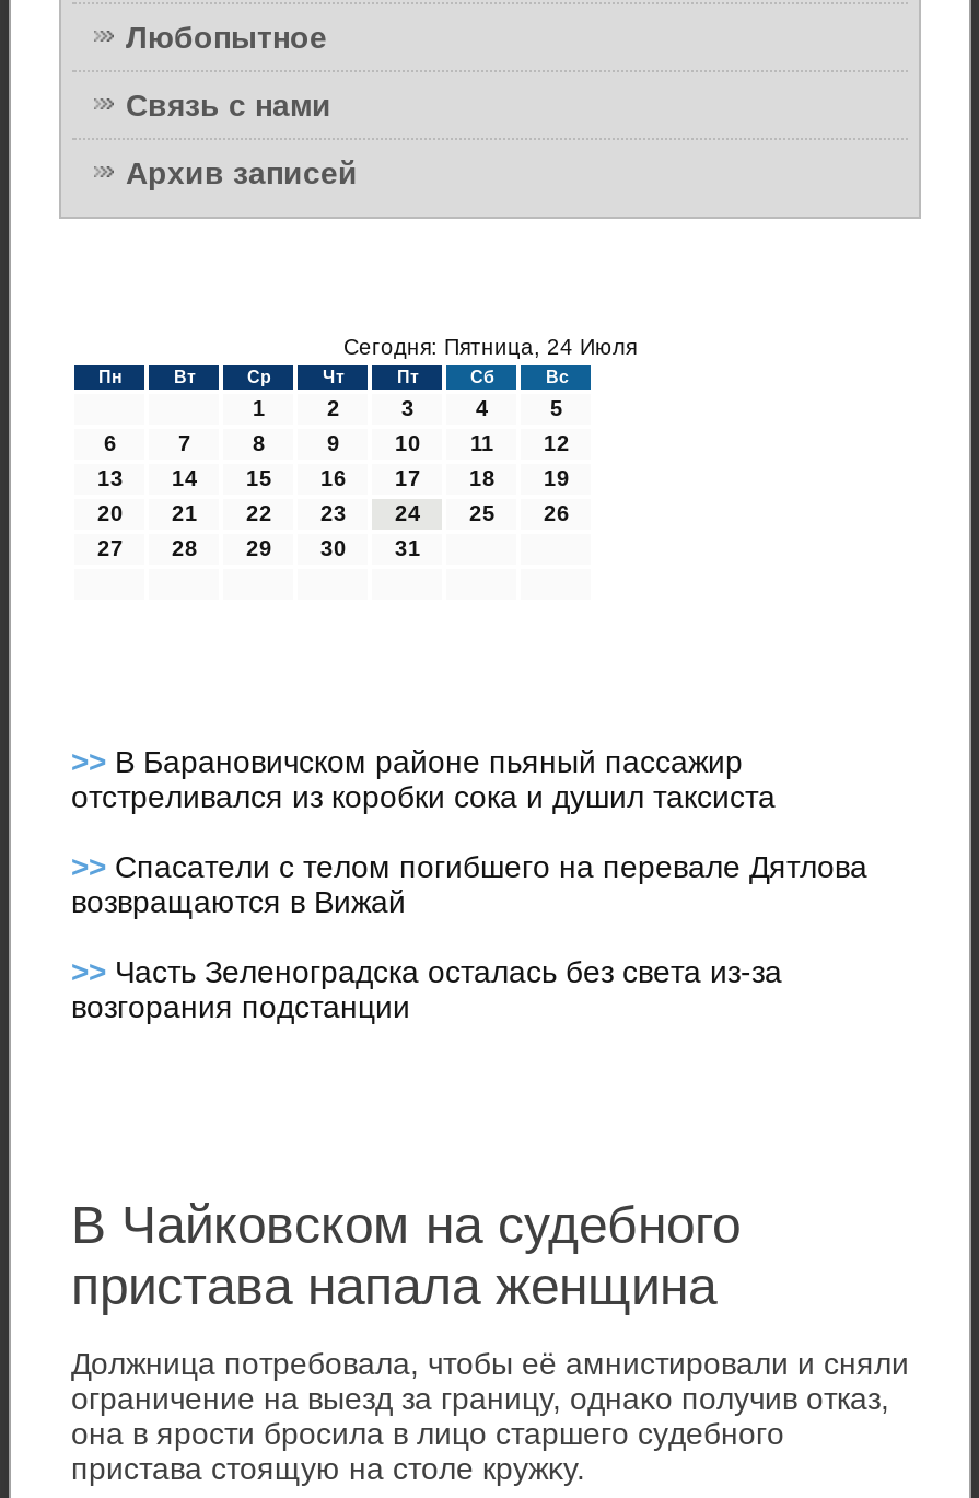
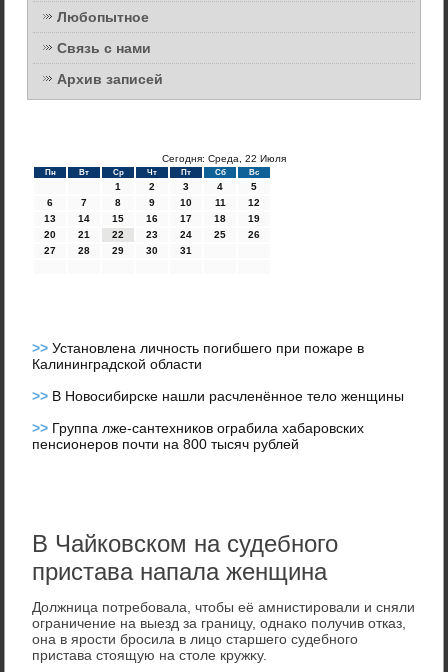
- Сегодня: Пятница, 24 Июля
+ Сегодня: Среда, 22 Июля

- >> В Барановичском районе пьяный пассажир
- отстреливался из коробки сока и душил таксиста
+ >> Установлена личность погибшего при пожаре в
+ Калининградской области

- >> Спасатели с телом погибшего на перевале Дятлова
- возвращаются в Вижай
+ >> В Новосибирске нашли расчленённое тело женщины

- >> Часть Зеленоградска осталась без света из-за
- возгорания подстанции
+ >> Группа лже-сантехников ограбила хабаровских
+ пенсионеров почти на 800 тысяч рублей
